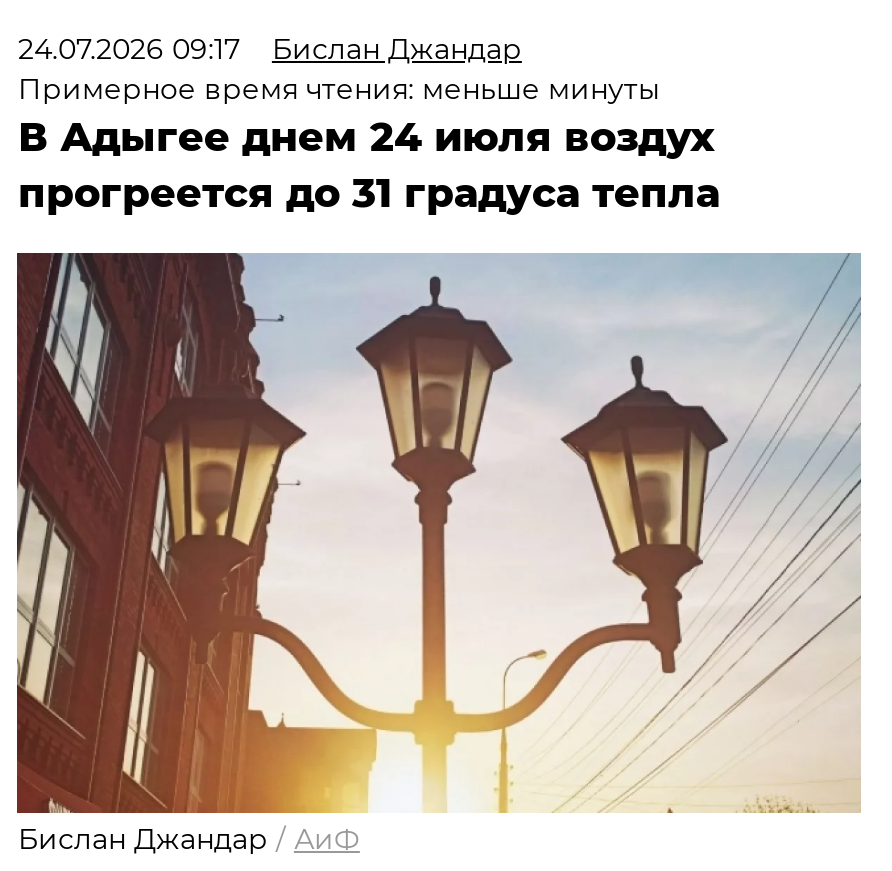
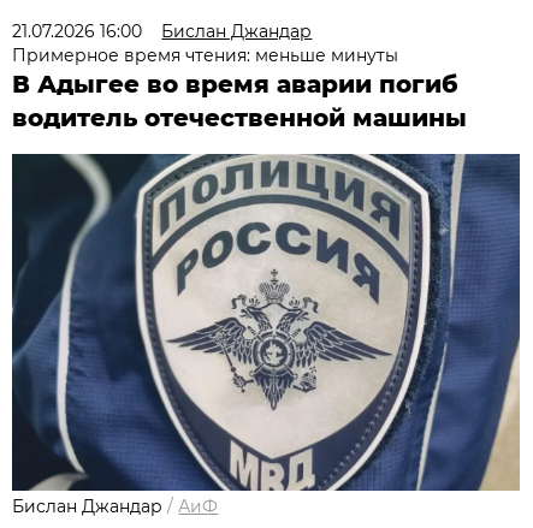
- 24.07.2026 09:17 Бислан Джандар
+ 21.07.2026 16:00 Бислан Джандар

- В Адыгее днем 24 июля воздух
- прогреется до 31 градуса тепла
+ В Адыгее во время аварии погиб
+ водитель отечественной машины

- [image]
+ [image]
